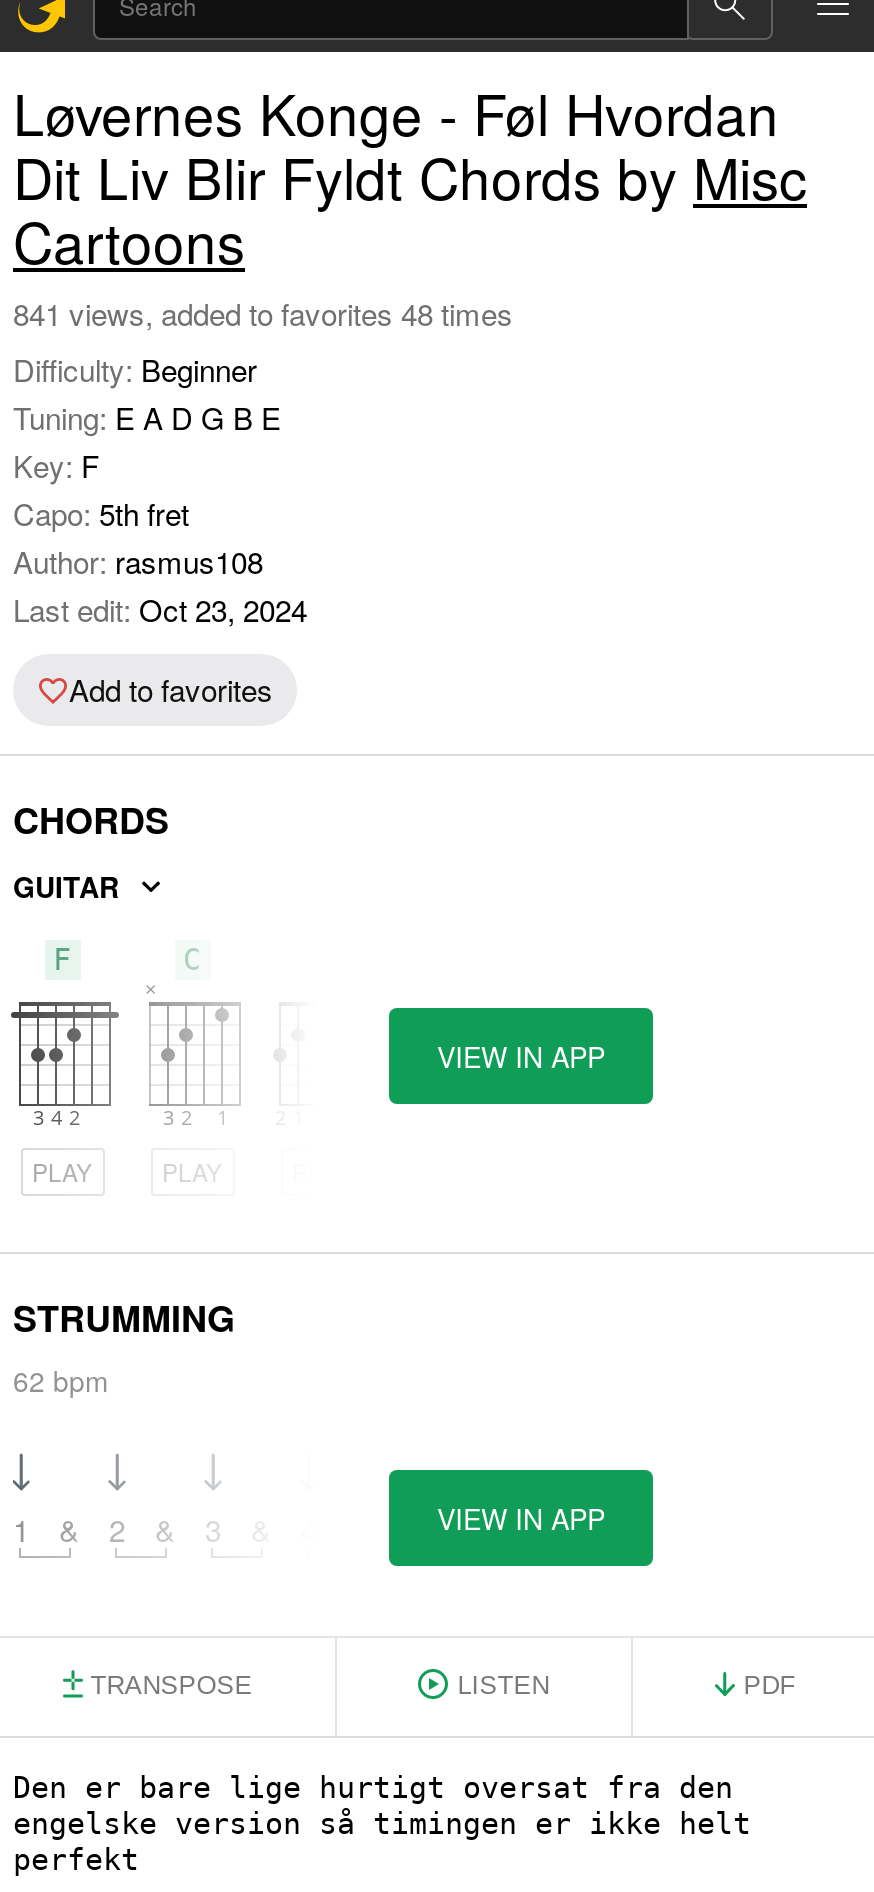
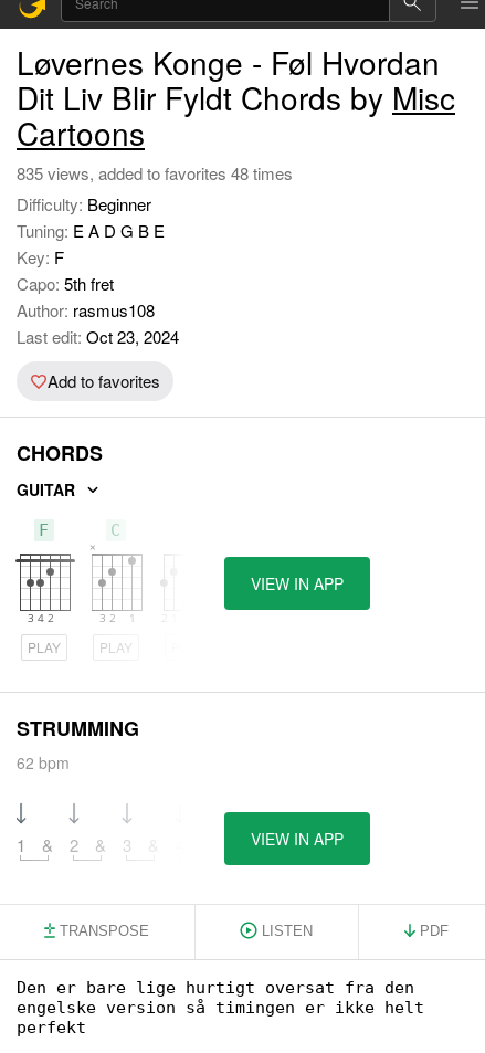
- 841 views, added to favorites 48 times
+ 835 views, added to favorites 48 times
